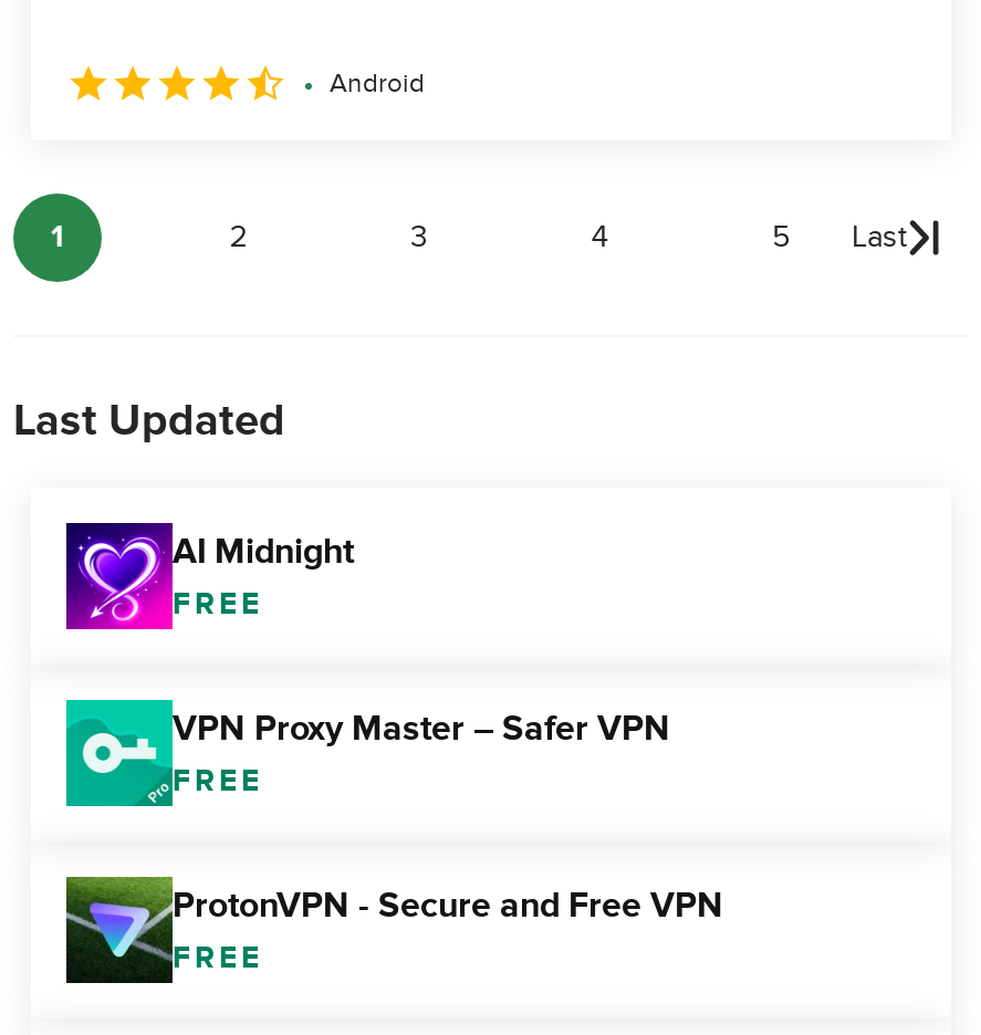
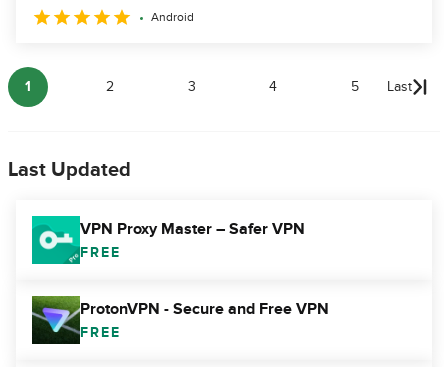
- [image]
- AI Midnight
- FREE
